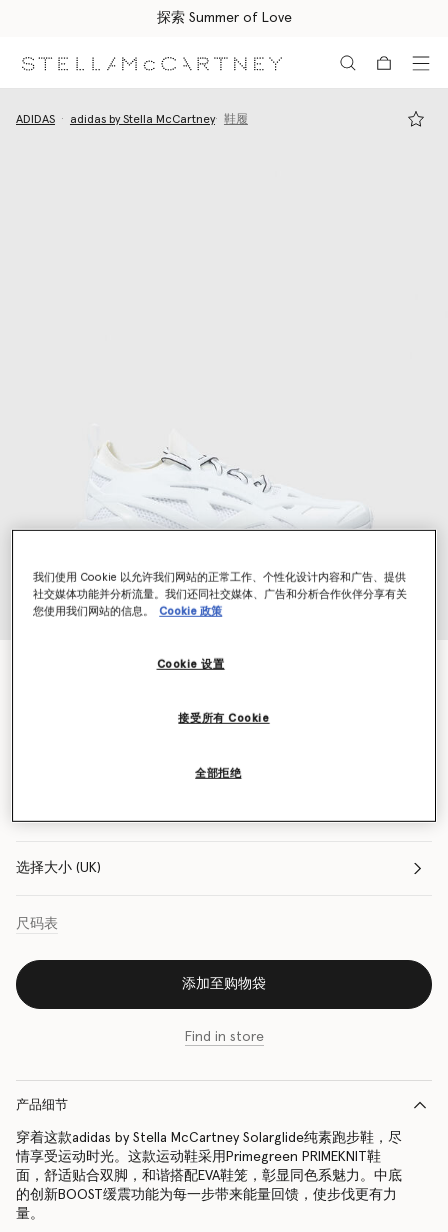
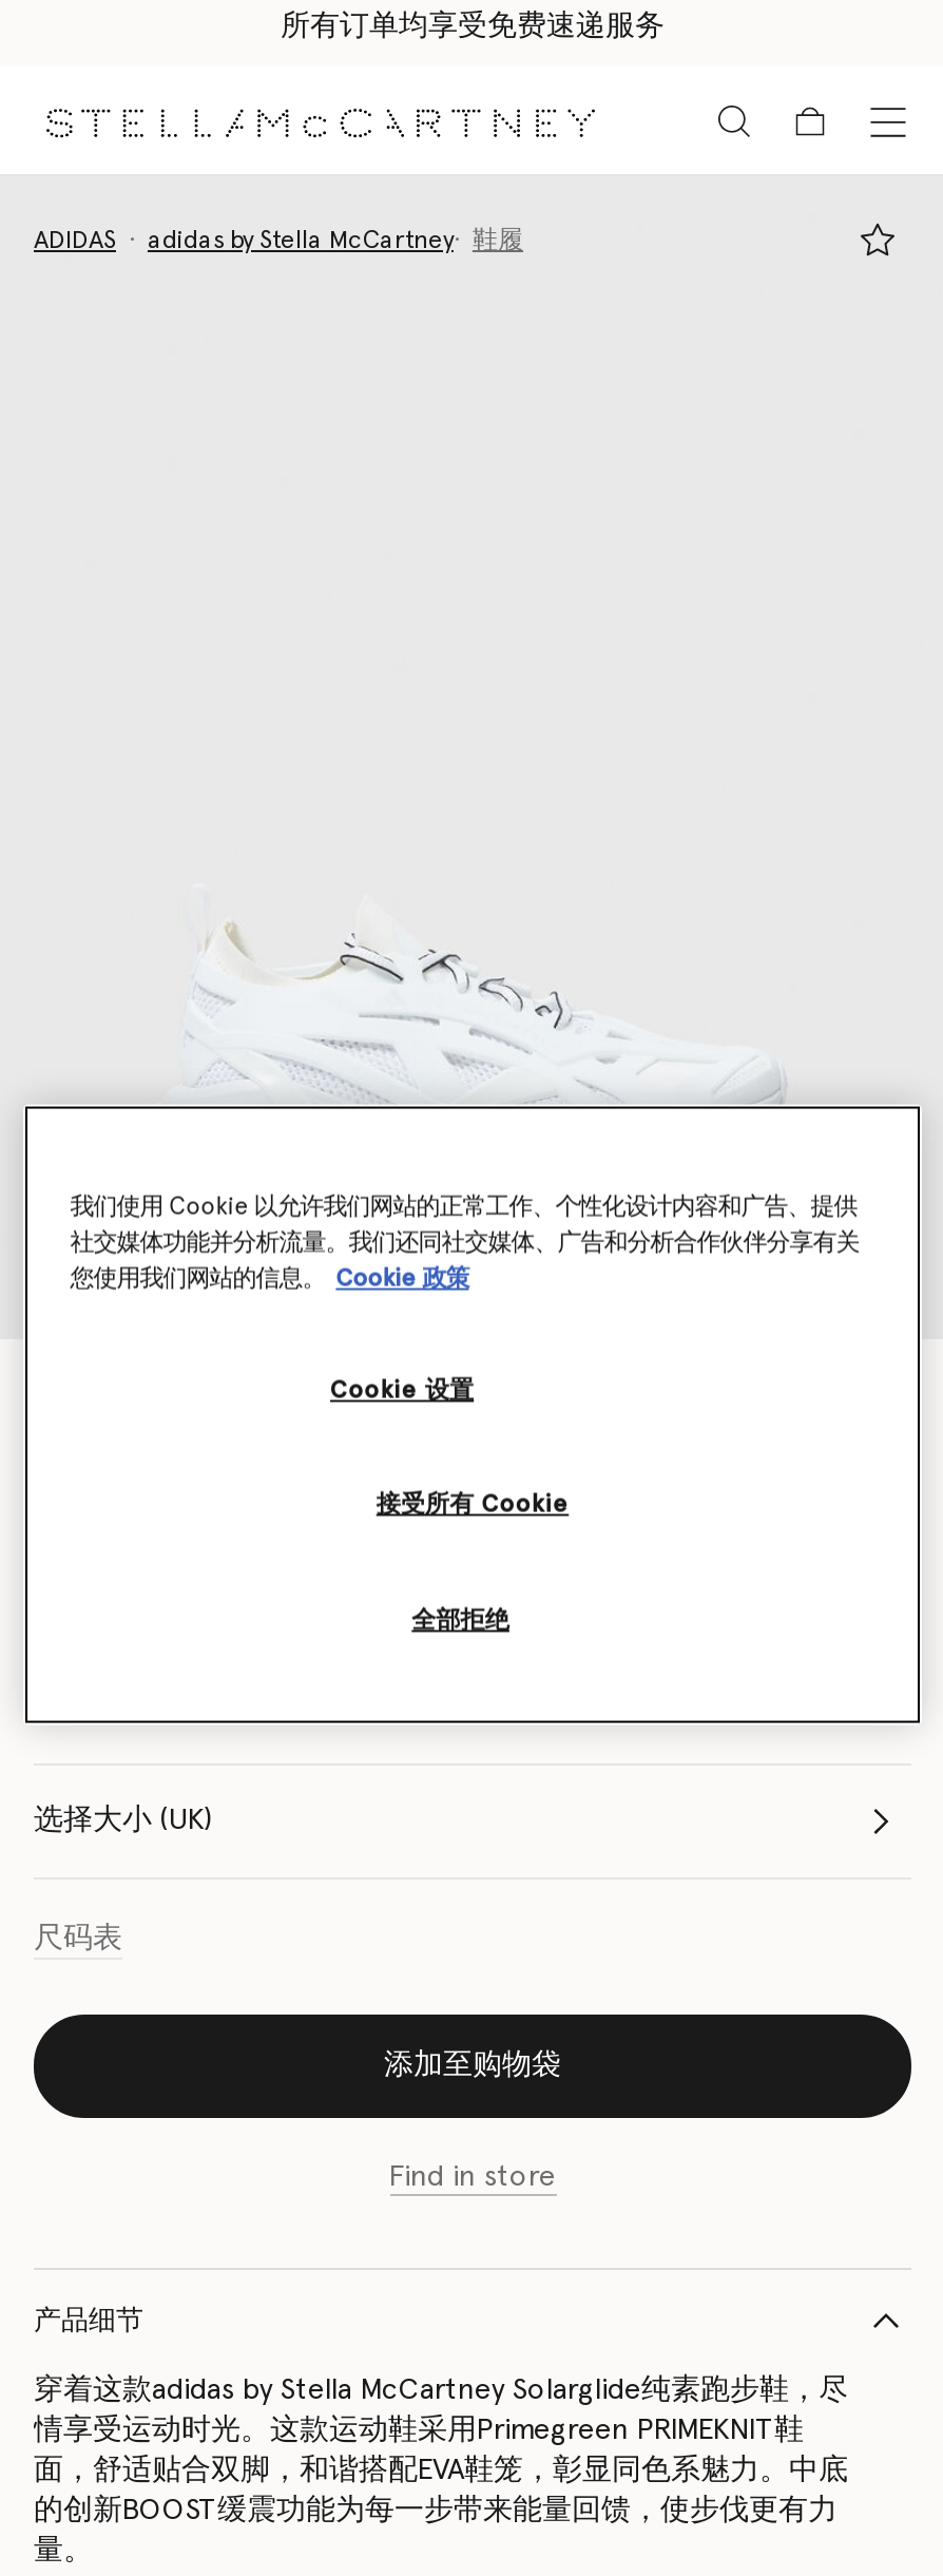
- 探索 Summer of Love
+ 所有订单均享受免费速递服务
